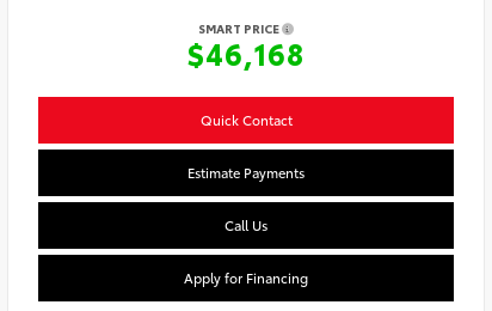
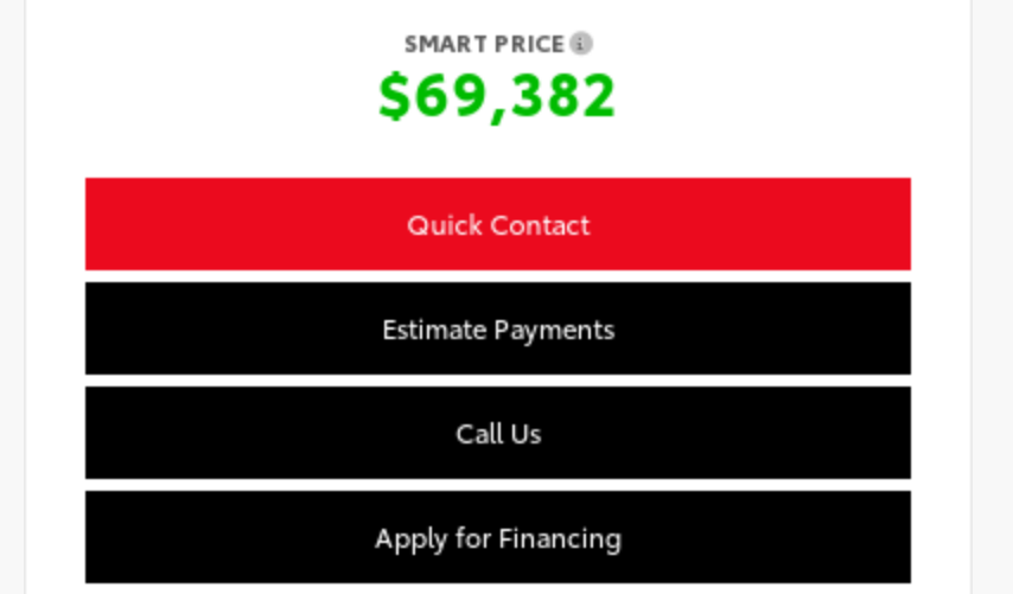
- $46,168
+ $69,382
